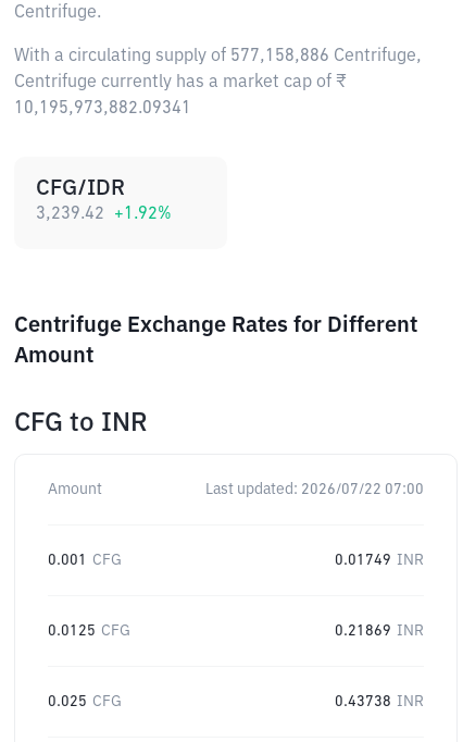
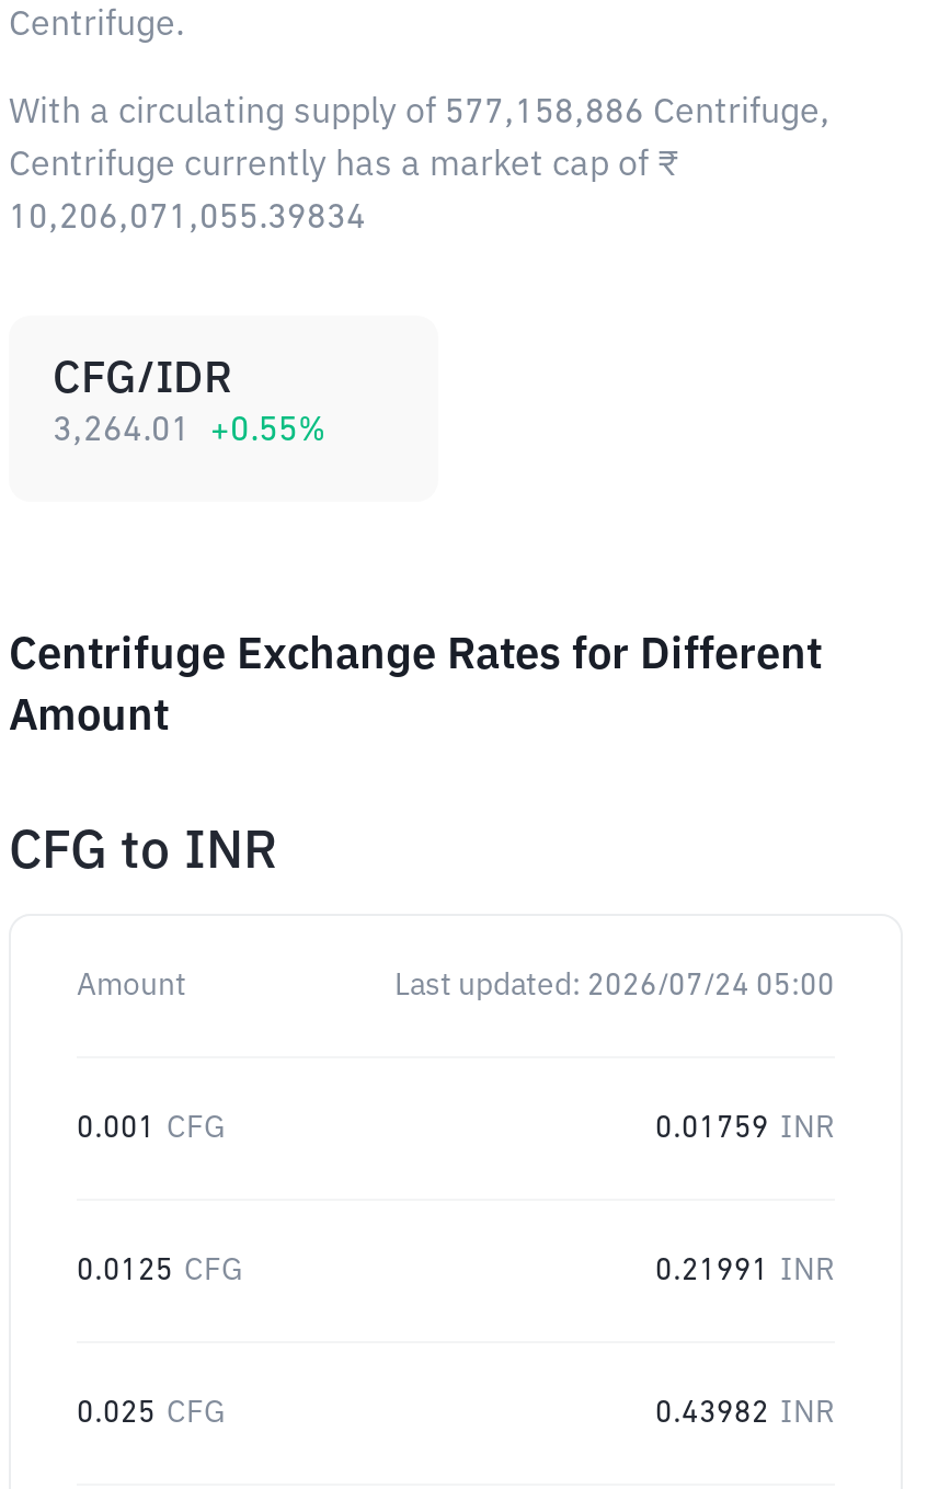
- 10,195,973,882.09341
+ 10,206,071,055.39834

- 3,239.42 +1.92%
+ 3,264.01 +0.55%

- Last updated: 2026/07/22 07:00
+ Last updated: 2026/07/24 05:00

- 0.01749 INR
+ 0.01759 INR

- 0.21869 INR
+ 0.21991 INR

- 0.43738 INR
+ 0.43982 INR
